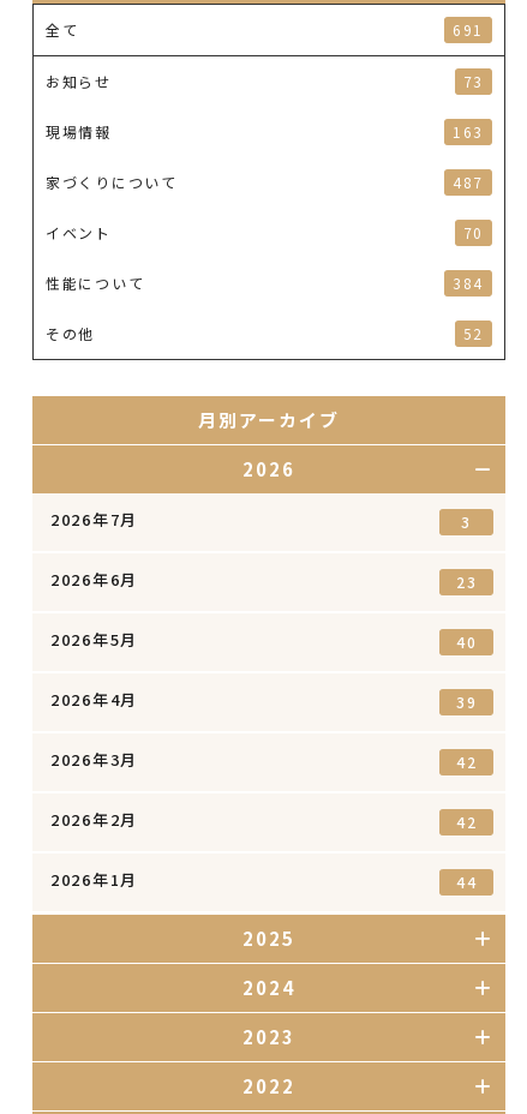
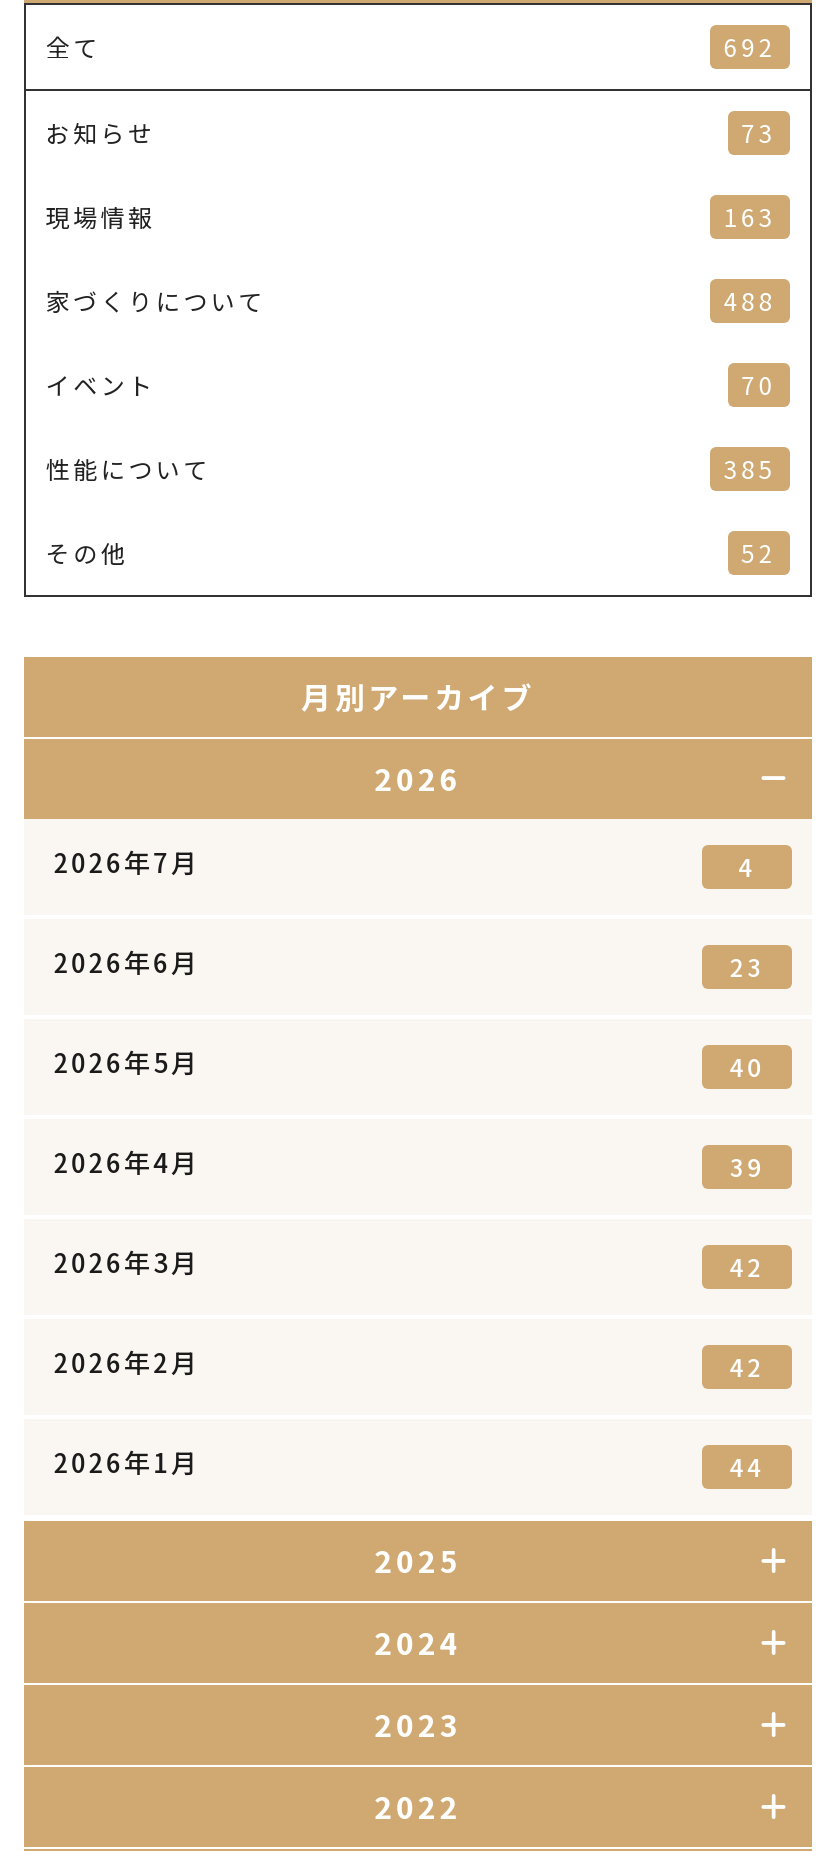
- 691
+ 692

- 487
+ 488

- 384
+ 385

- 3
+ 4
